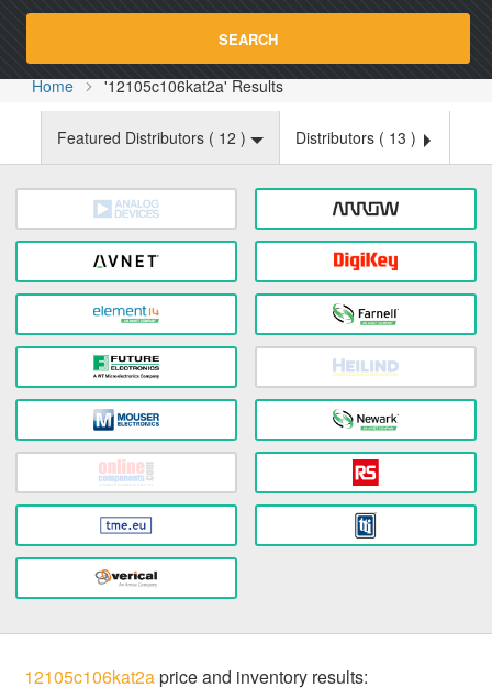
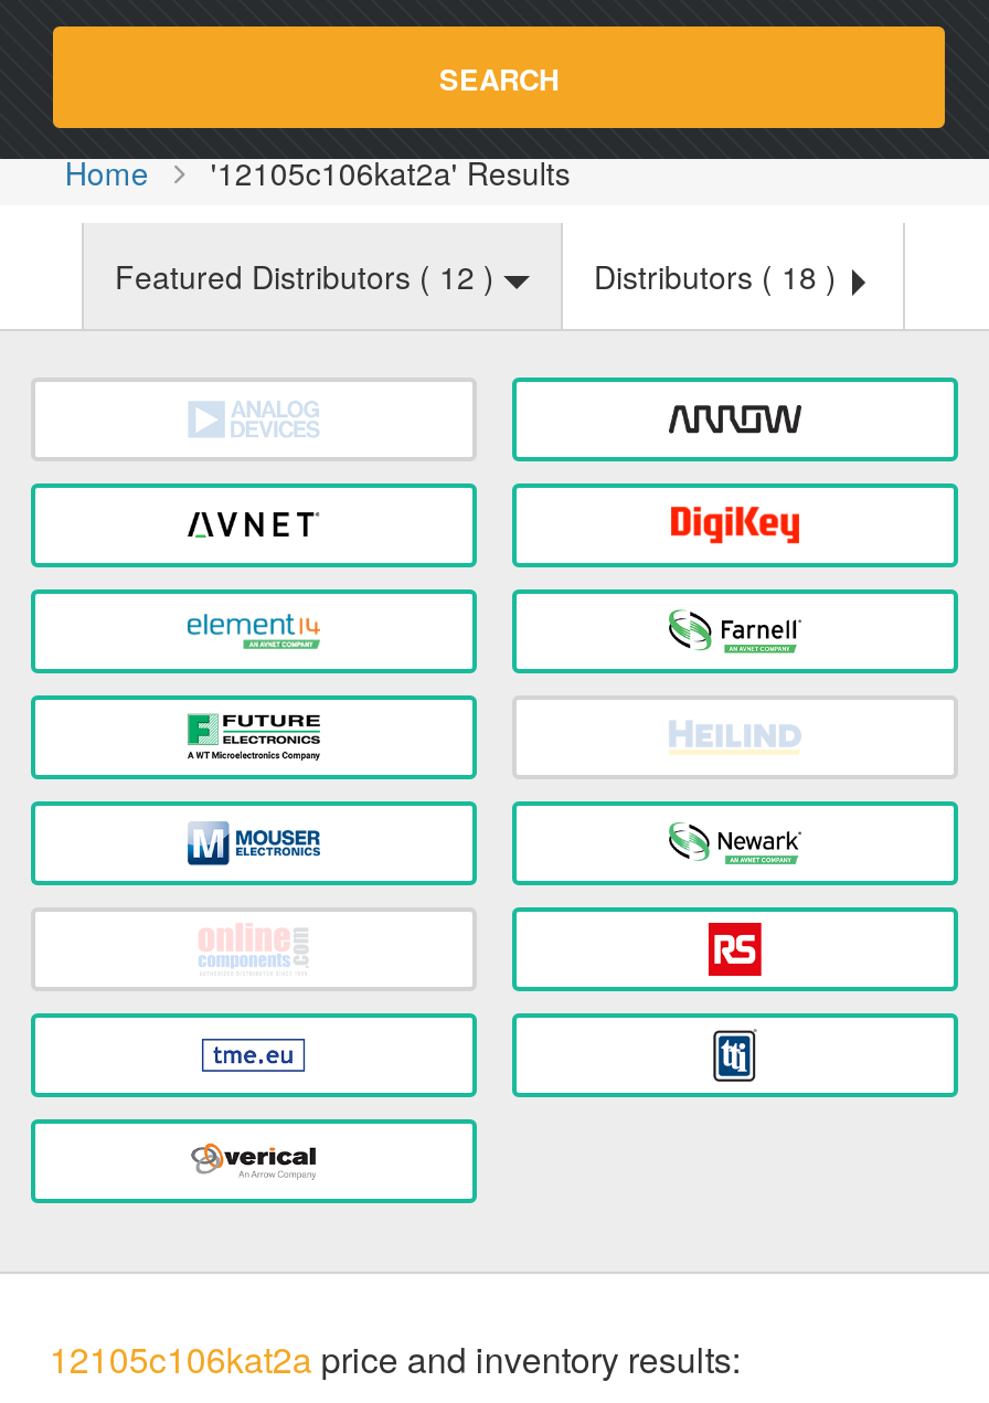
- Distributors (13)
+ Distributors (18)
